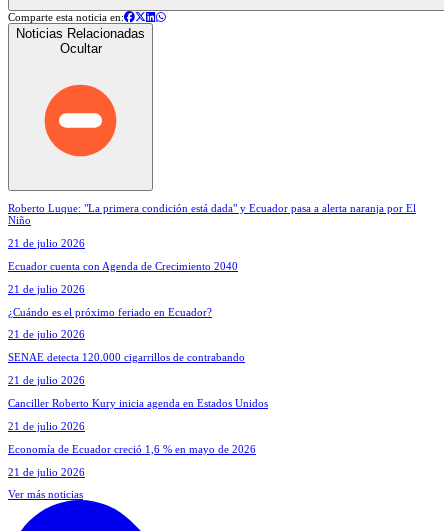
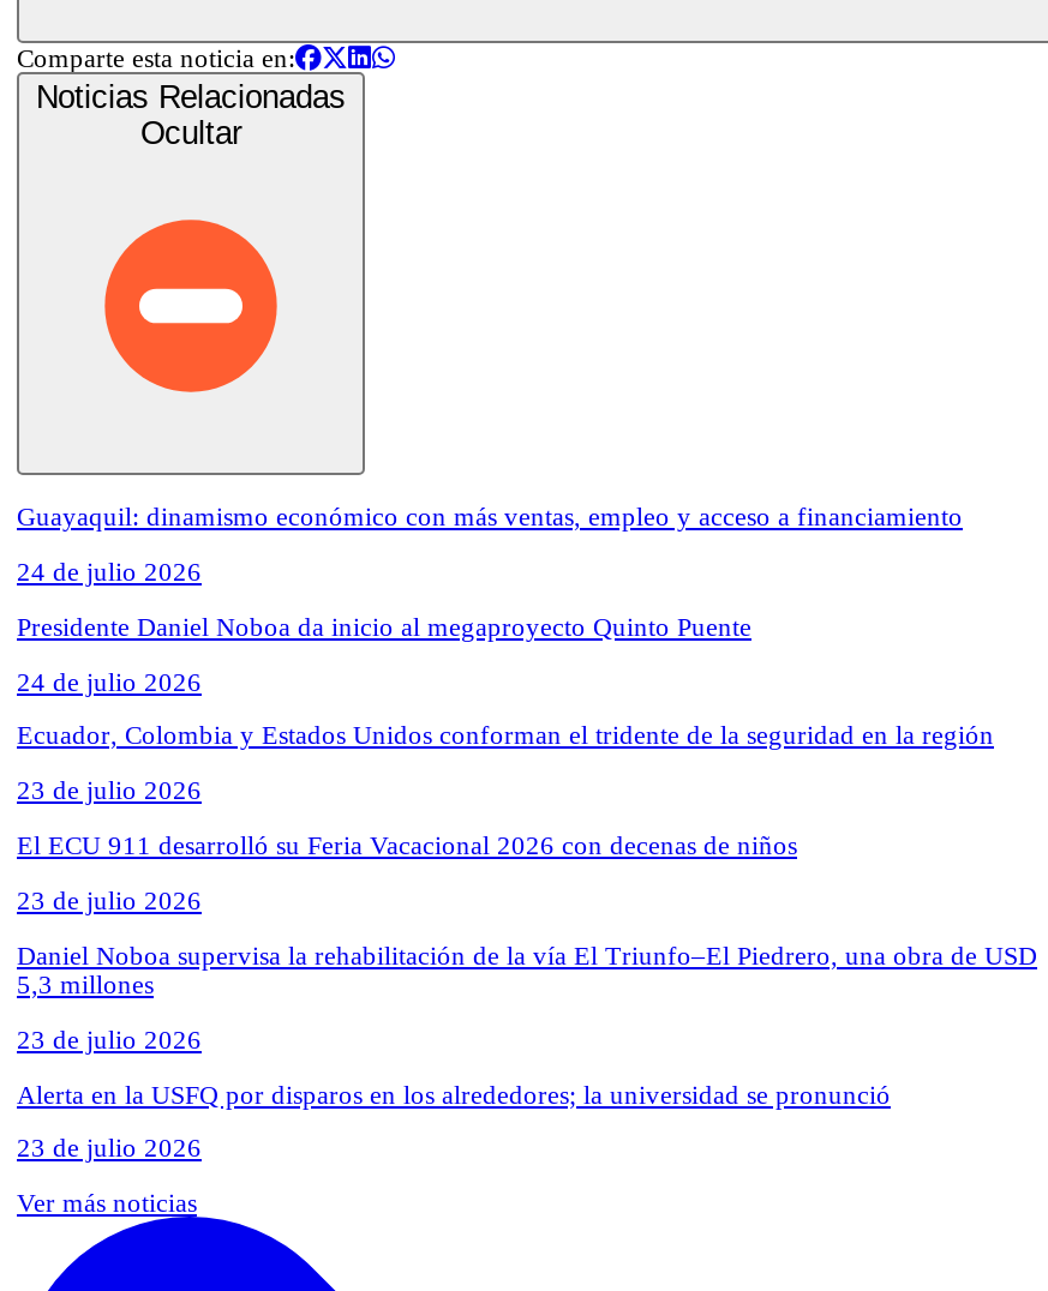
- Roberto Luque: "La primera condición está dada" y Ecuador pasa a alerta naranja por El
- Niño
+ Guayaquil: dinamismo económico con más ventas, empleo y acceso a financiamiento

- 21 de julio 2026
+ 24 de julio 2026

- Ecuador cuenta con Agenda de Crecimiento 2040
+ Presidente Daniel Noboa da inicio al megaproyecto Quinto Puente

- 21 de julio 2026
+ 24 de julio 2026

- ¿Cuándo es el próximo feriado en Ecuador?
+ Ecuador, Colombia y Estados Unidos conforman el tridente de la seguridad en la región

- 21 de julio 2026
+ 23 de julio 2026

- SENAE detecta 120.000 cigarrillos de contrabando
+ El ECU 911 desarrolló su Feria Vacacional 2026 con decenas de niños

- 21 de julio 2026
+ 23 de julio 2026

- Canciller Roberto Kury inicia agenda en Estados Unidos
+ Daniel Noboa supervisa la rehabilitación de la vía El Triunfo–El Piedrero, una obra de USD
+ 5,3 millones

- 21 de julio 2026
+ 23 de julio 2026

- Economía de Ecuador creció 1,6 % en mayo de 2026
+ Alerta en la USFQ por disparos en los alrededores; la universidad se pronunció

- 21 de julio 2026
+ 23 de julio 2026
